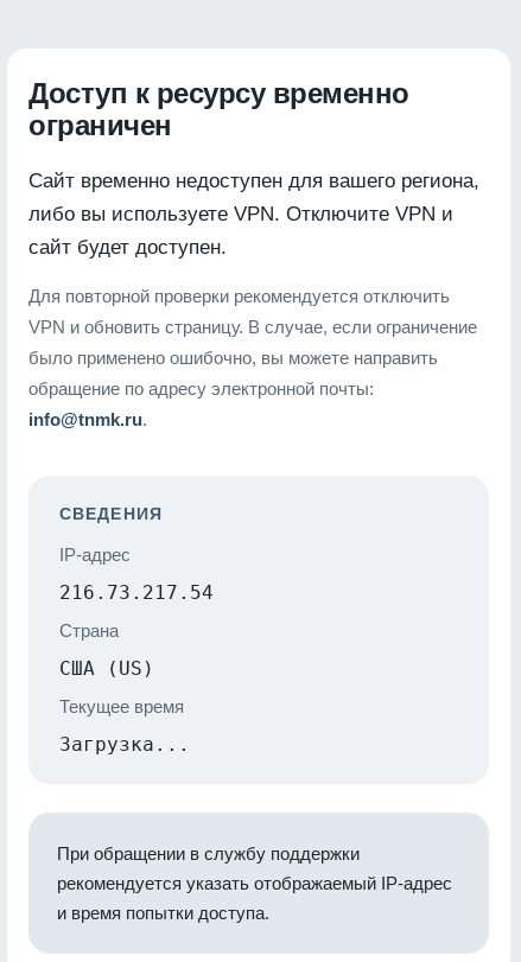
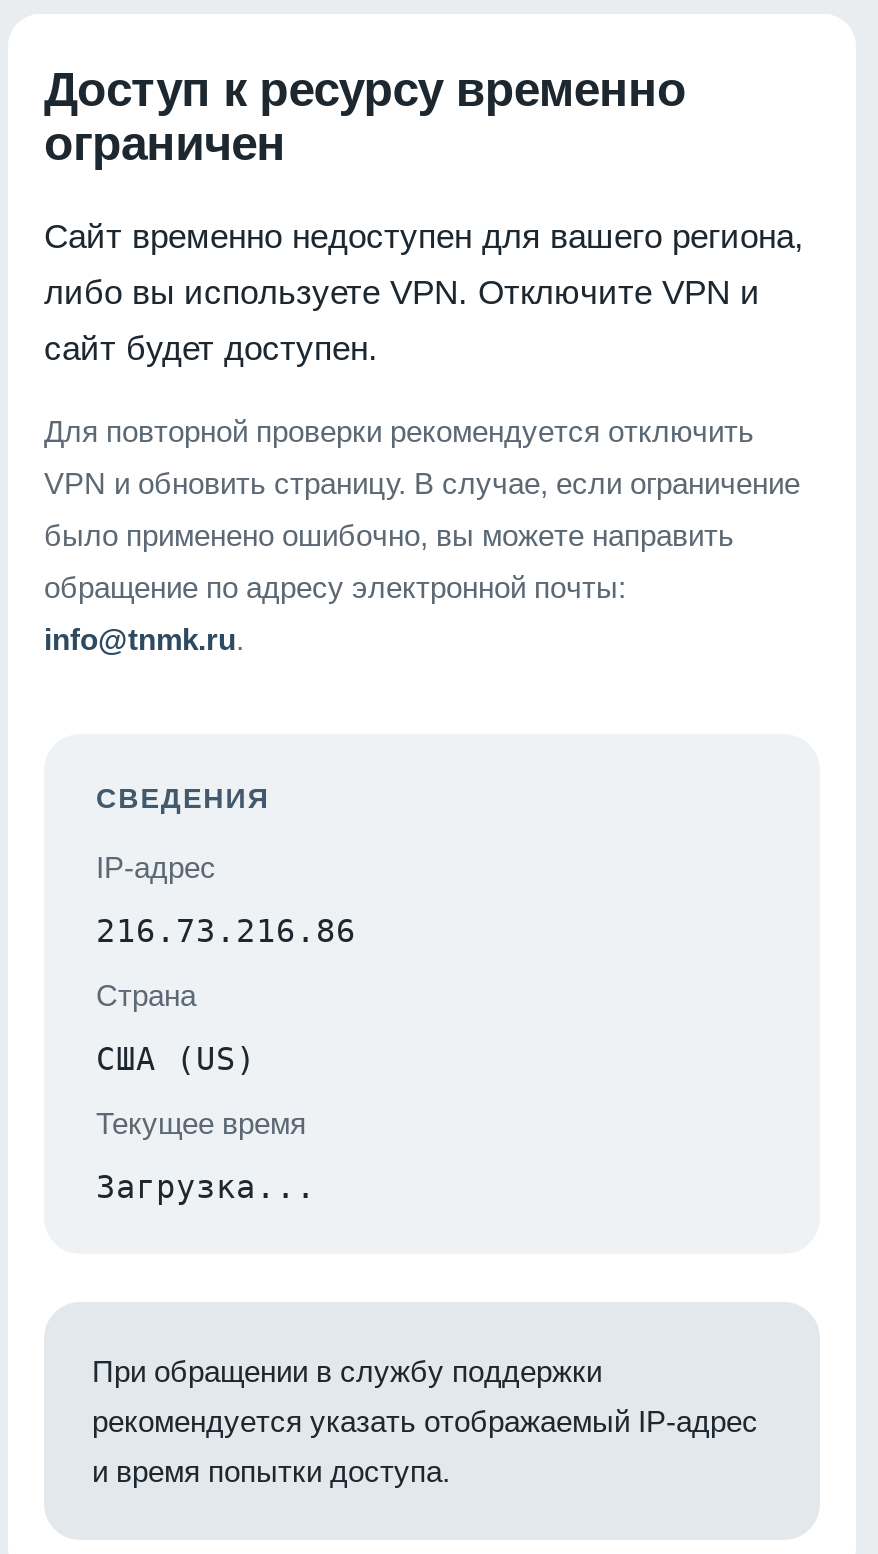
- 216.73.217.54
+ 216.73.216.86
